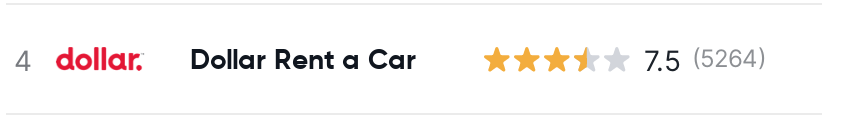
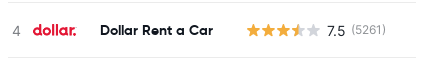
- 7.5 (5264)
+ 7.5 (5261)
